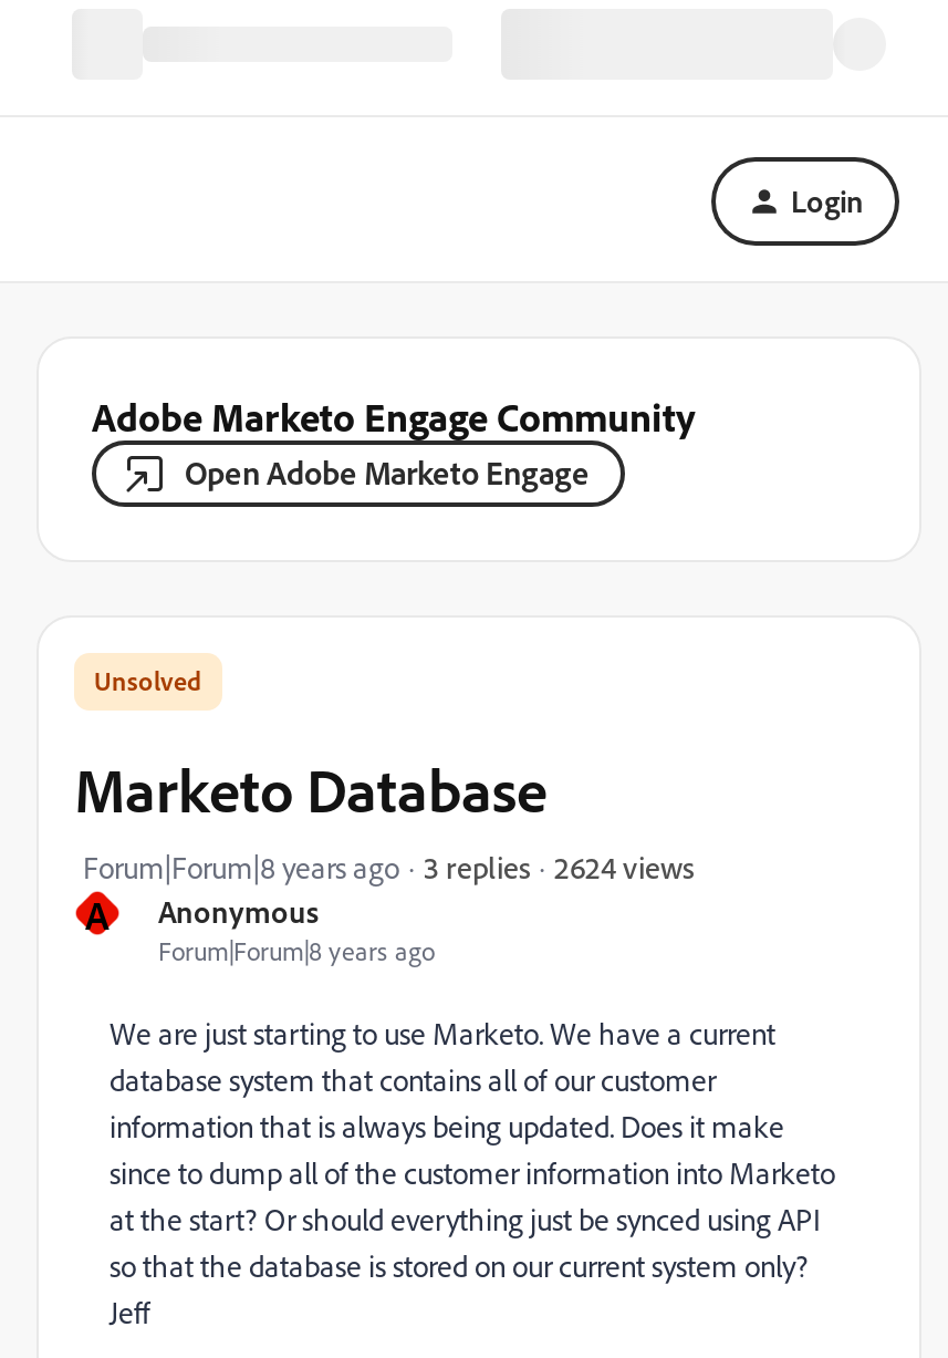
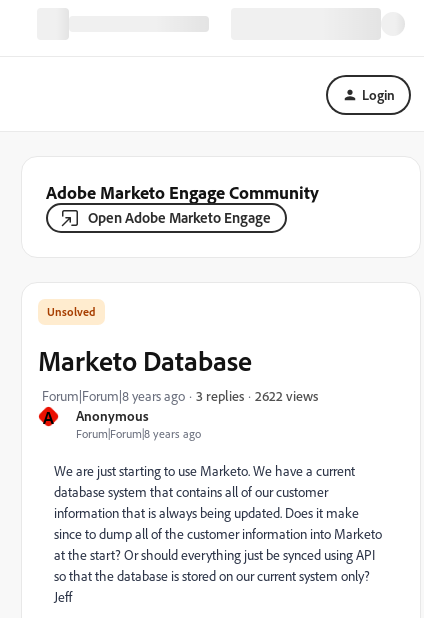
- 2624 views
+ 2622 views
